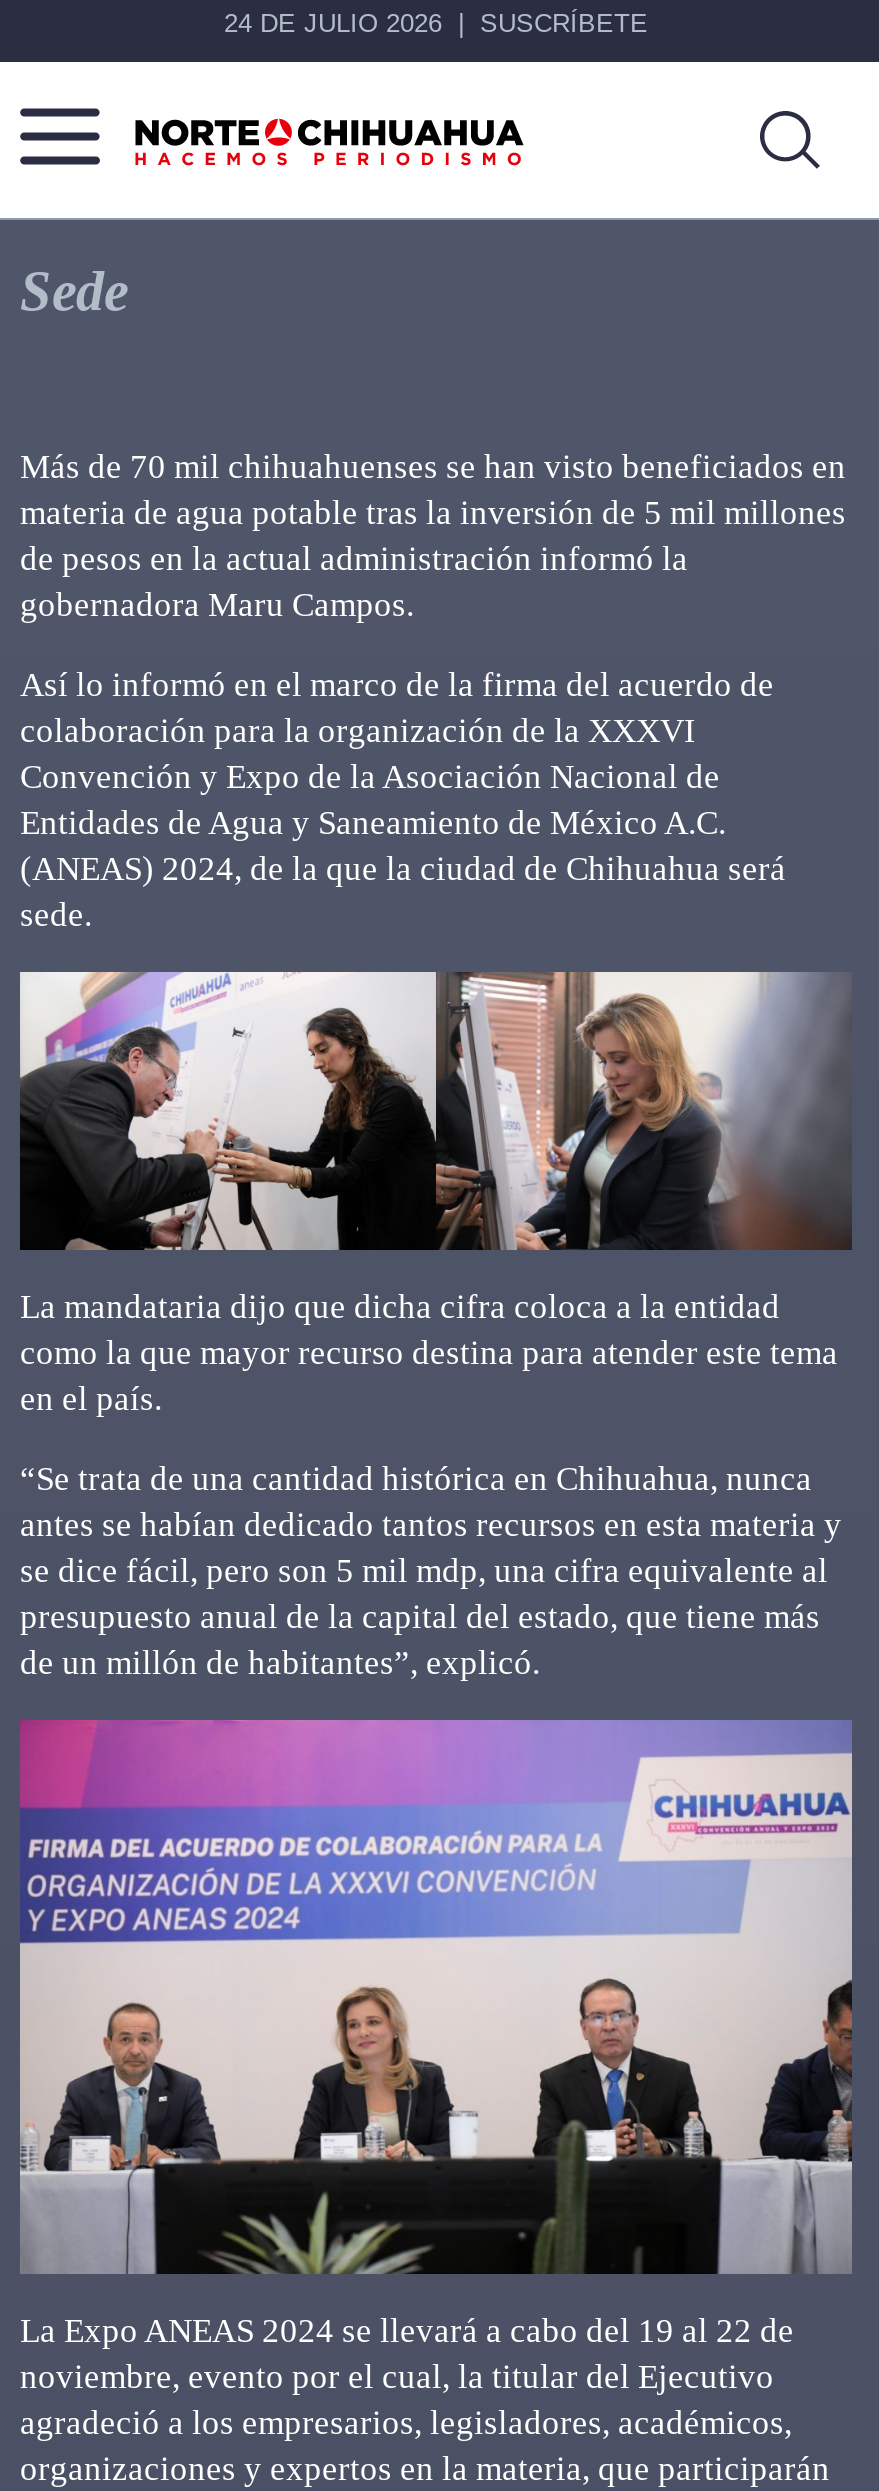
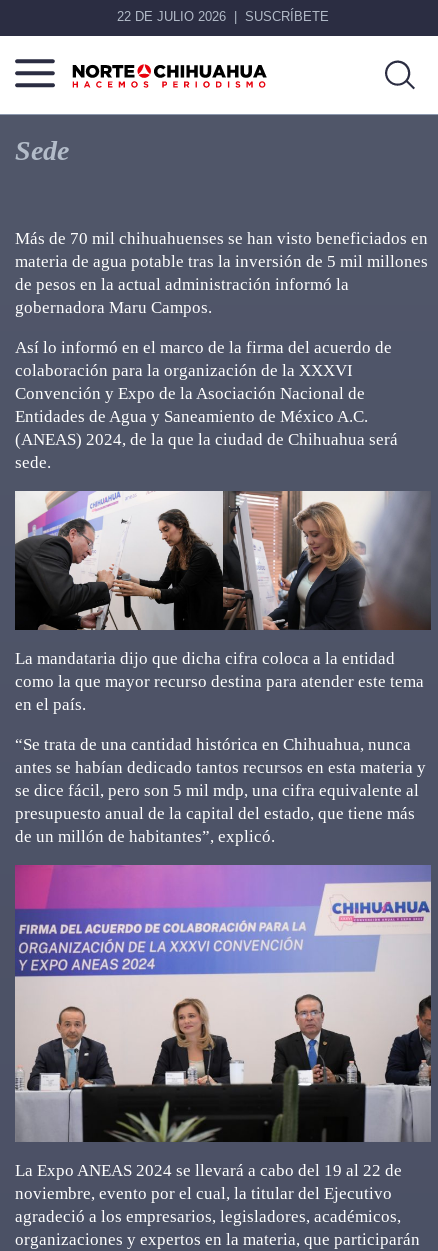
- 24 DE JULIO 2026 SUSCRÍBETE
+ 22 DE JULIO 2026 SUSCRÍBETE
